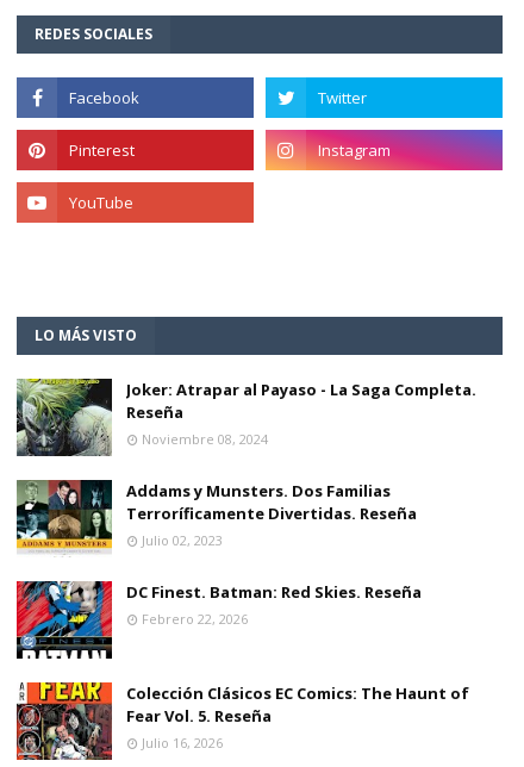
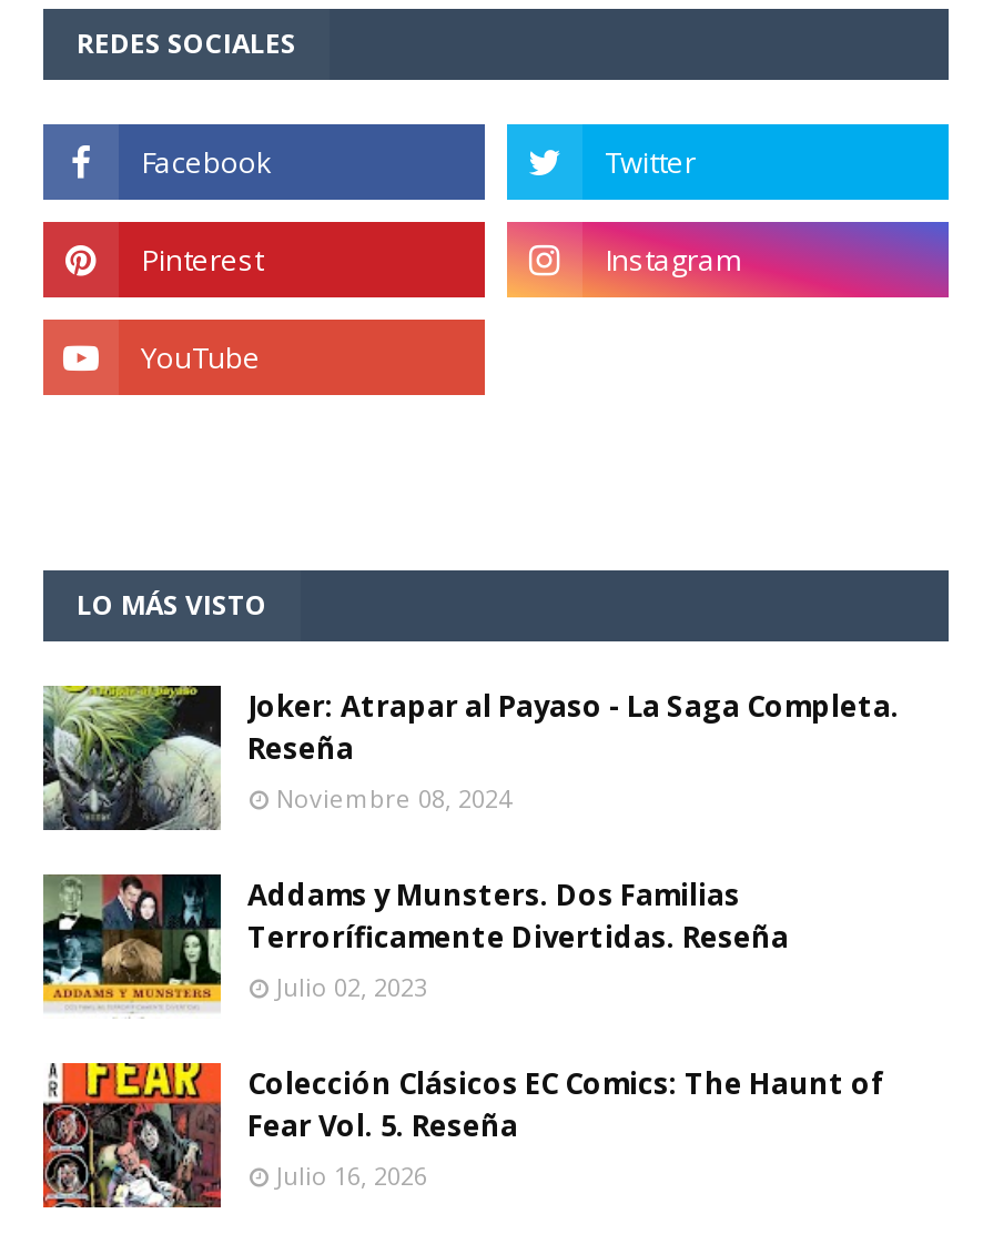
- [image]
- DC Finest. Batman: Red Skies. Reseña
- Febrero 22, 2026
